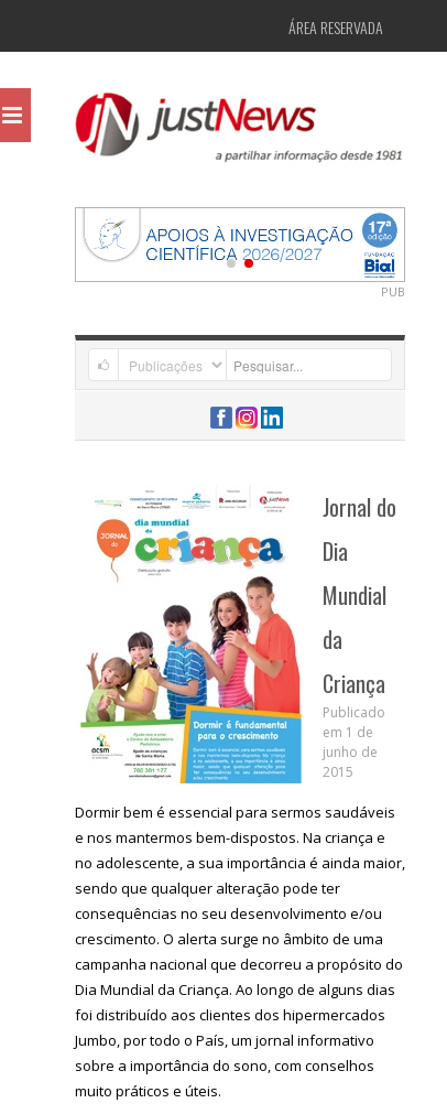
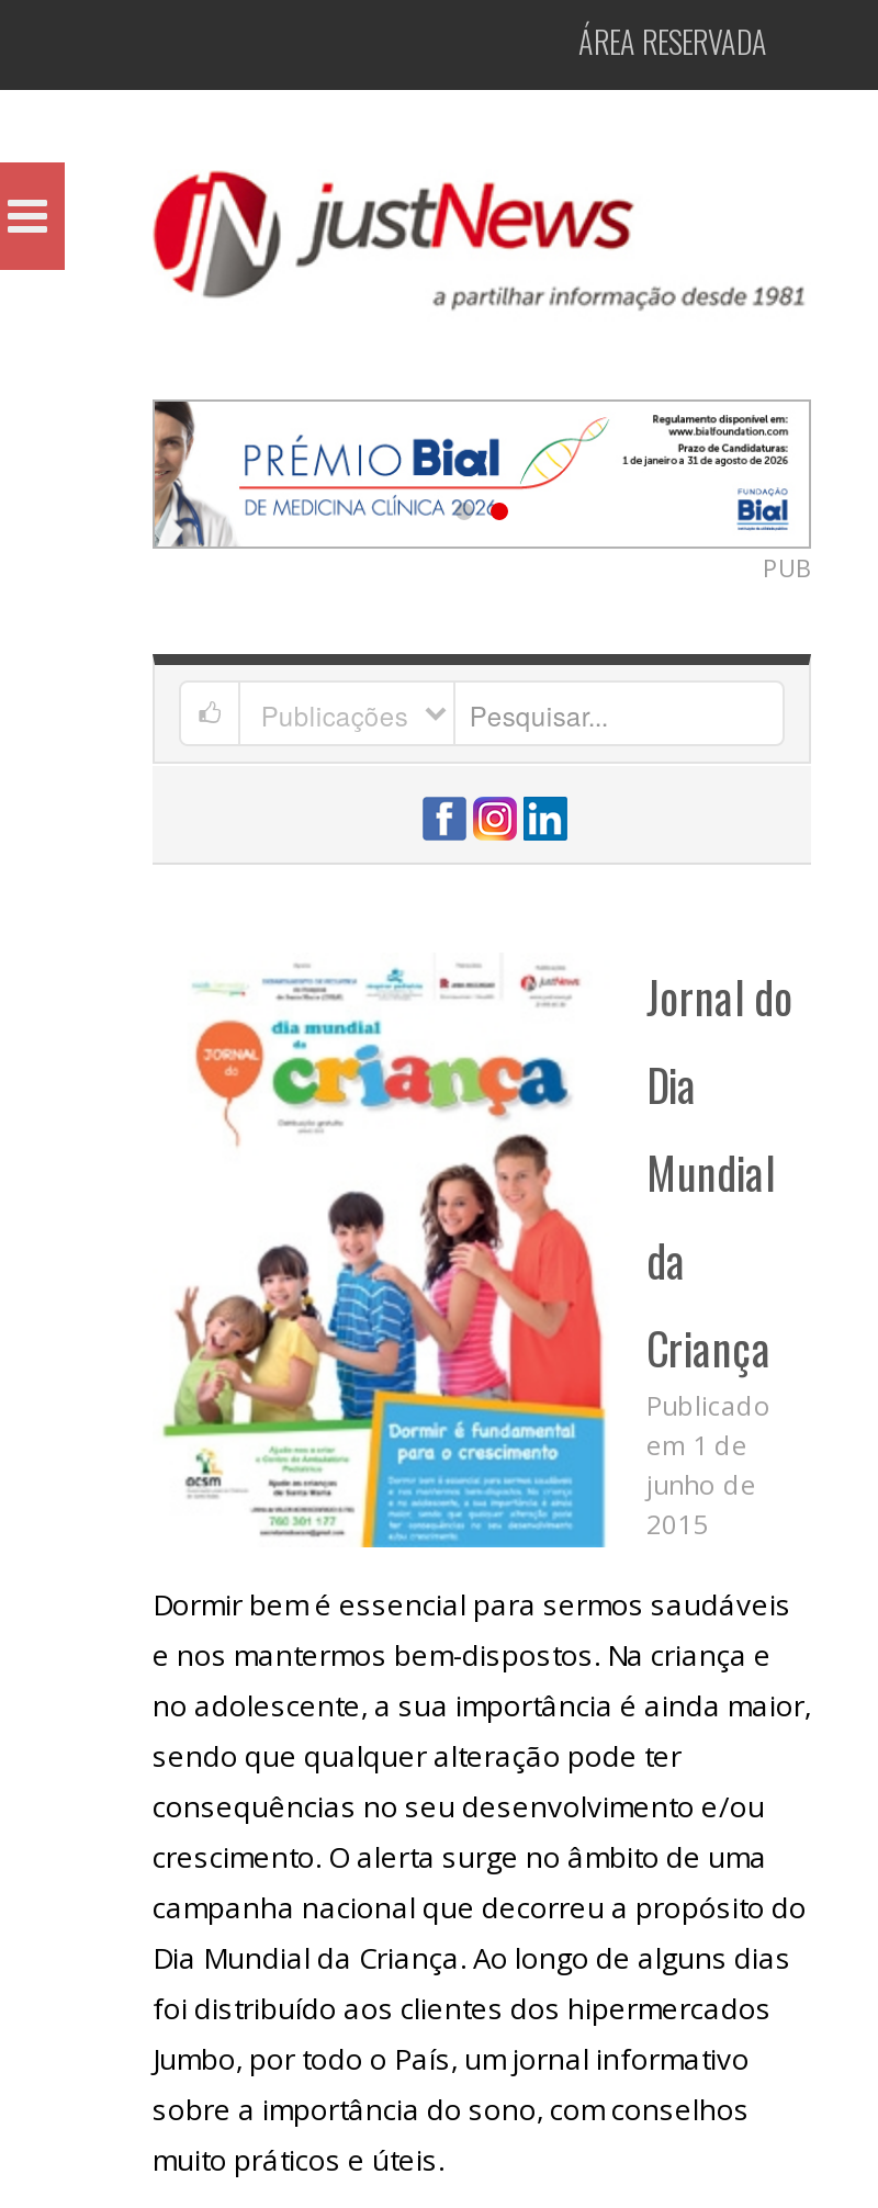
- [image]
+ [image]
